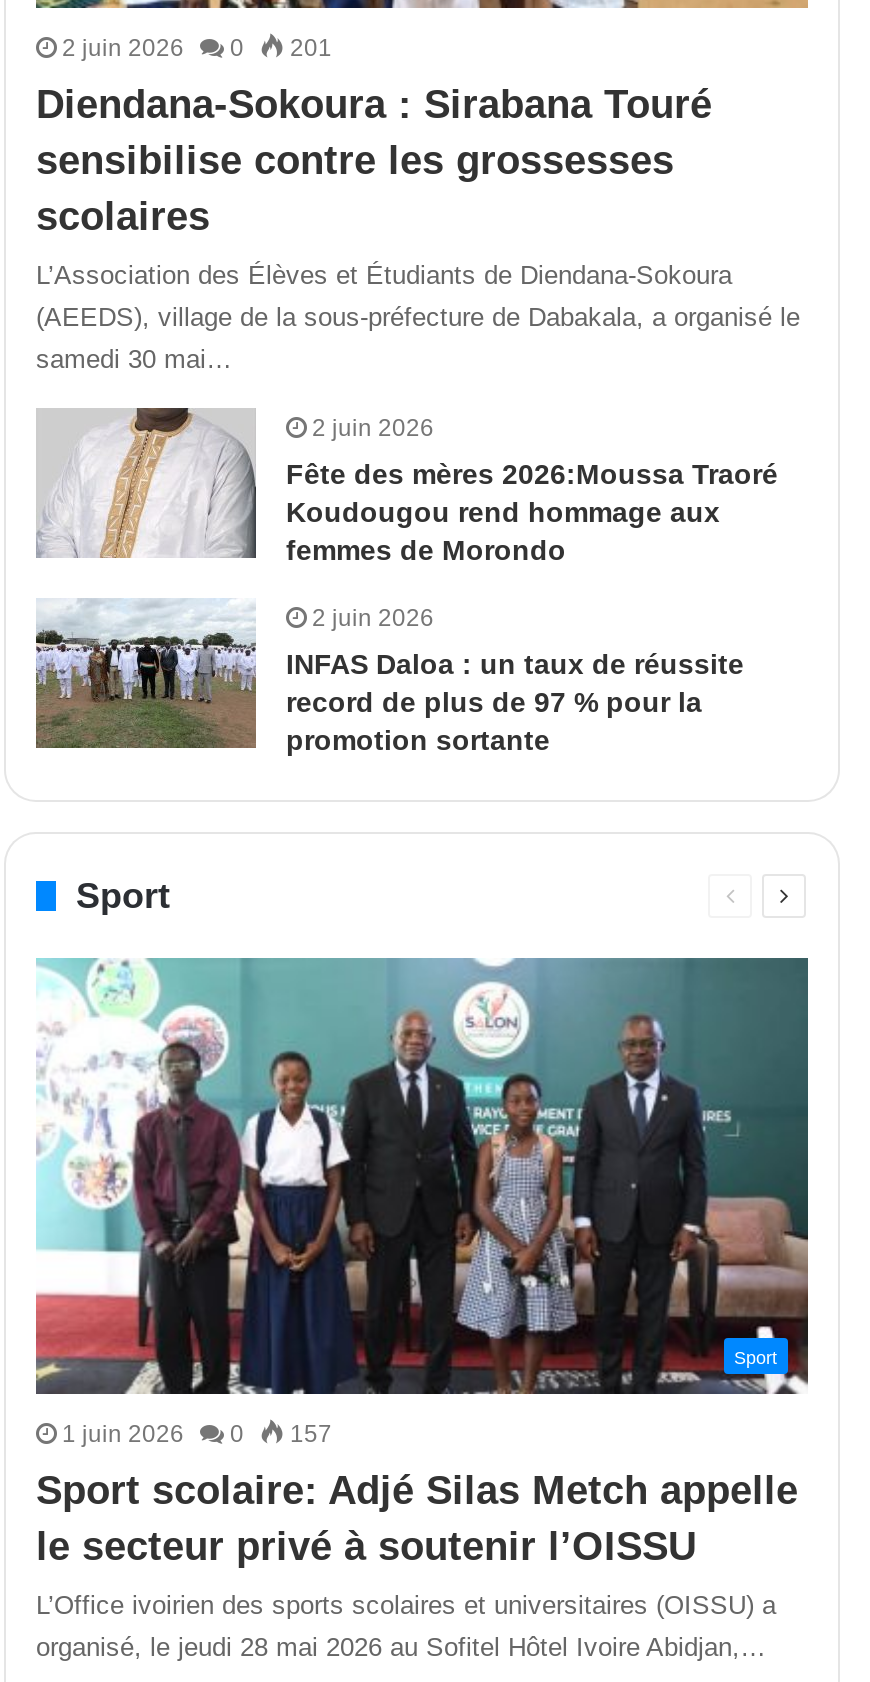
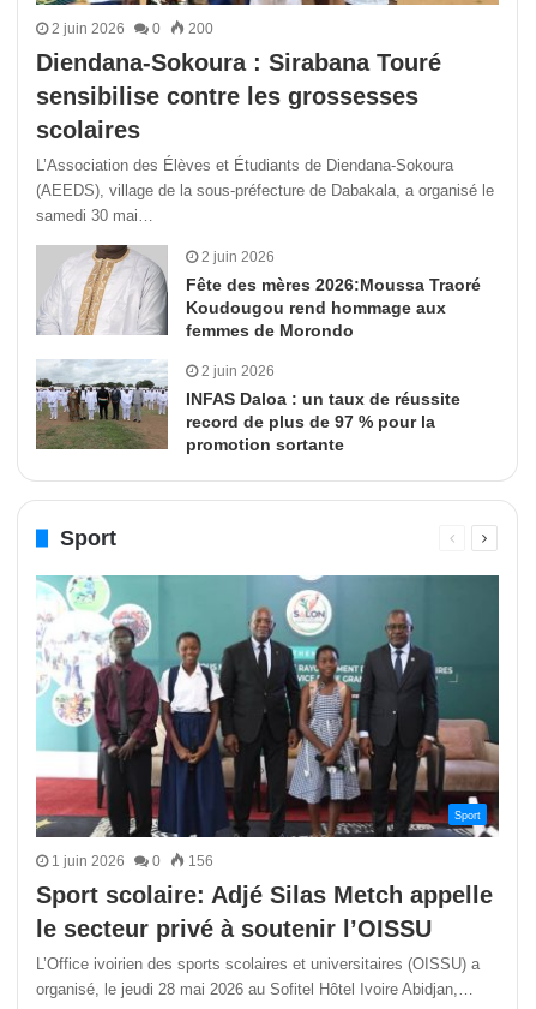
- 2 juin 2026 0 201
+ 2 juin 2026 0 200

- 1 juin 2026 0 157
+ 1 juin 2026 0 156
